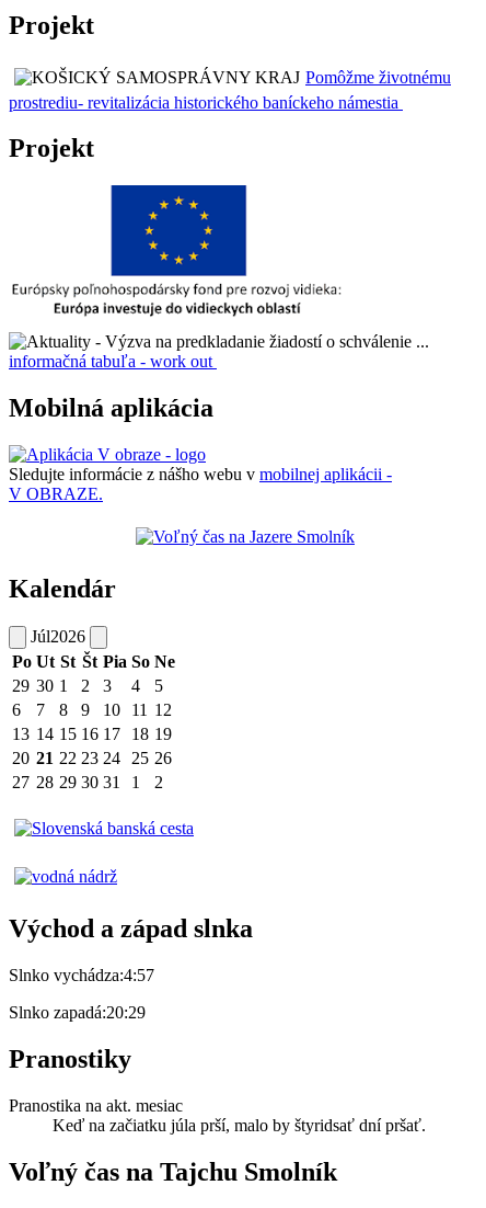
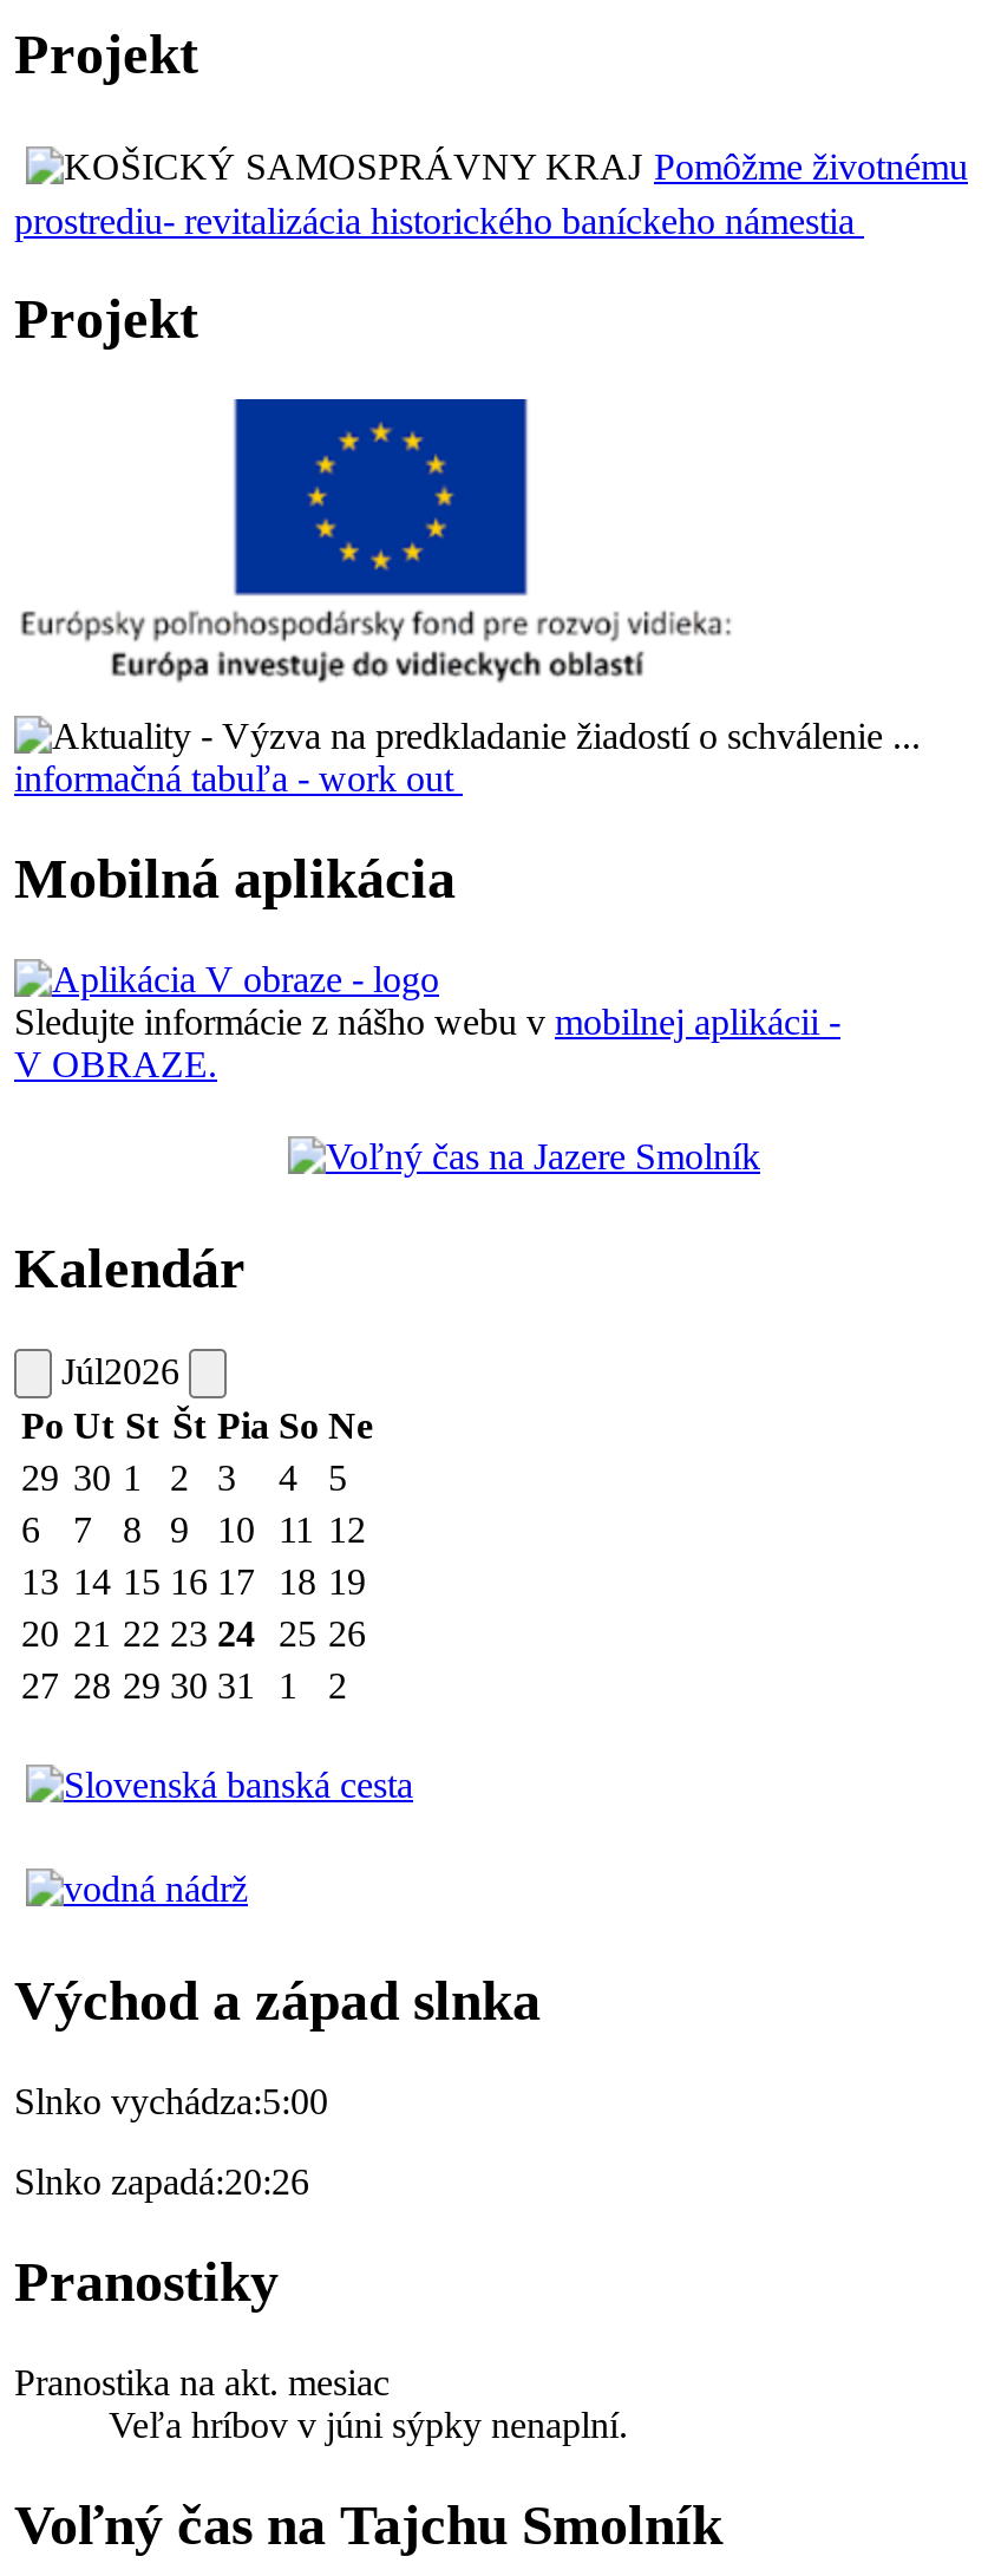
- Slnko vychádza:4:57
+ Slnko vychádza:5:00

- Slnko zapadá:20:29
+ Slnko zapadá:20:26

- Keď na začiatku júla prší, malo by štyridsať dní pršať.
+ Veľa hríbov v júni sýpky nenaplní.
